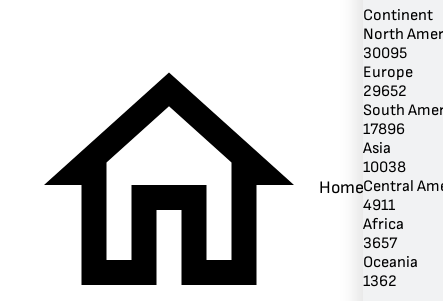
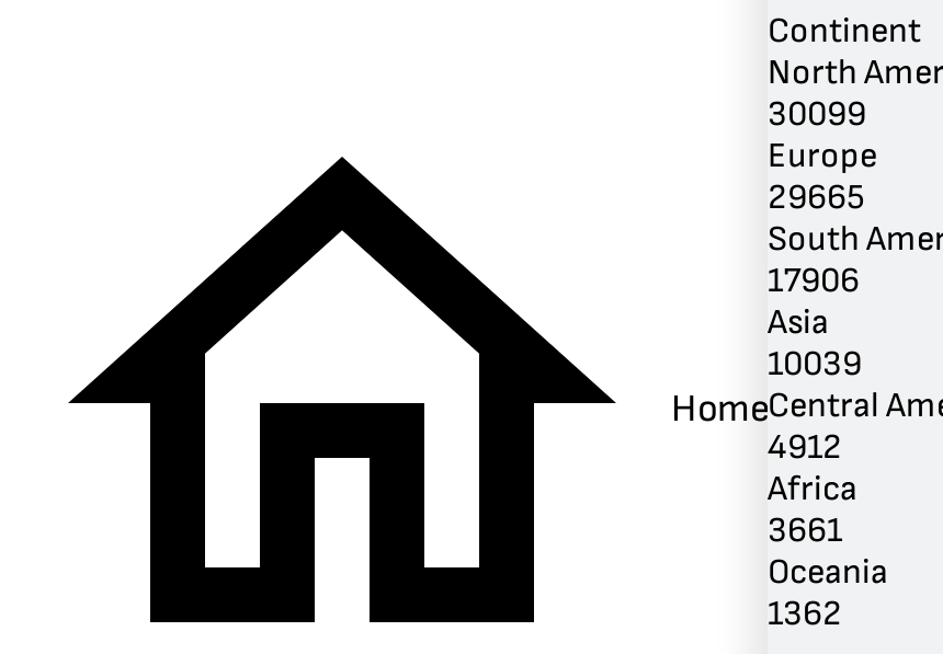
- 30095
+ 30099

- 29652
+ 29665

- 17896
+ 17906

- 10038
+ 10039

- 4911
+ 4912

- 3657
+ 3661
